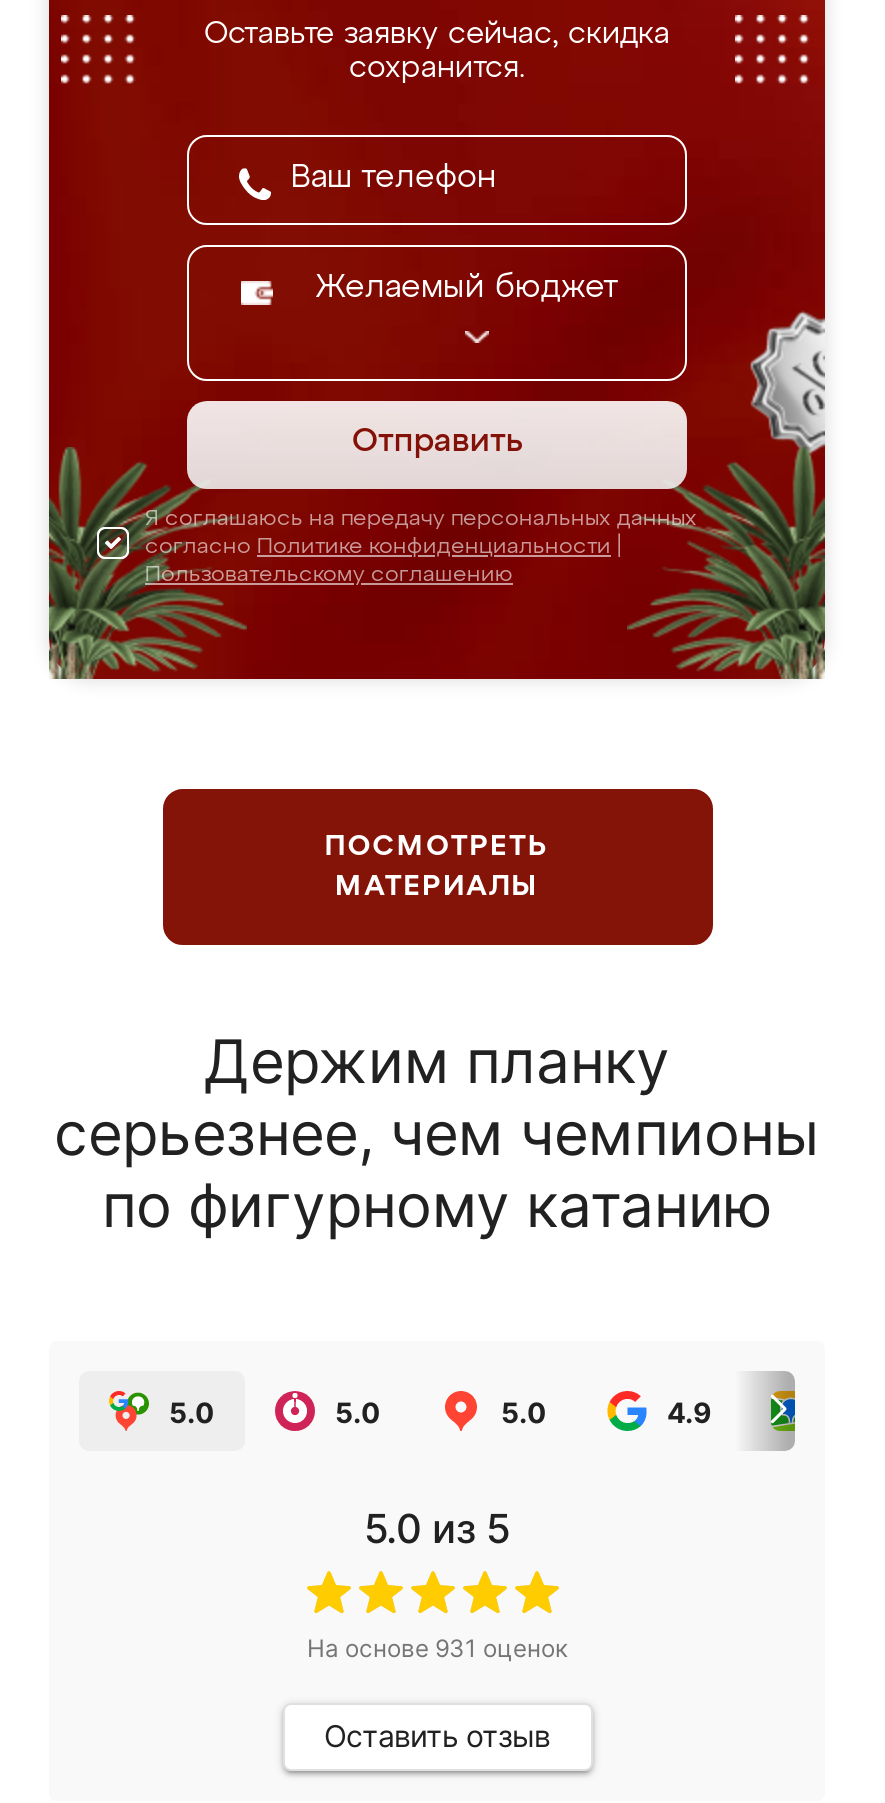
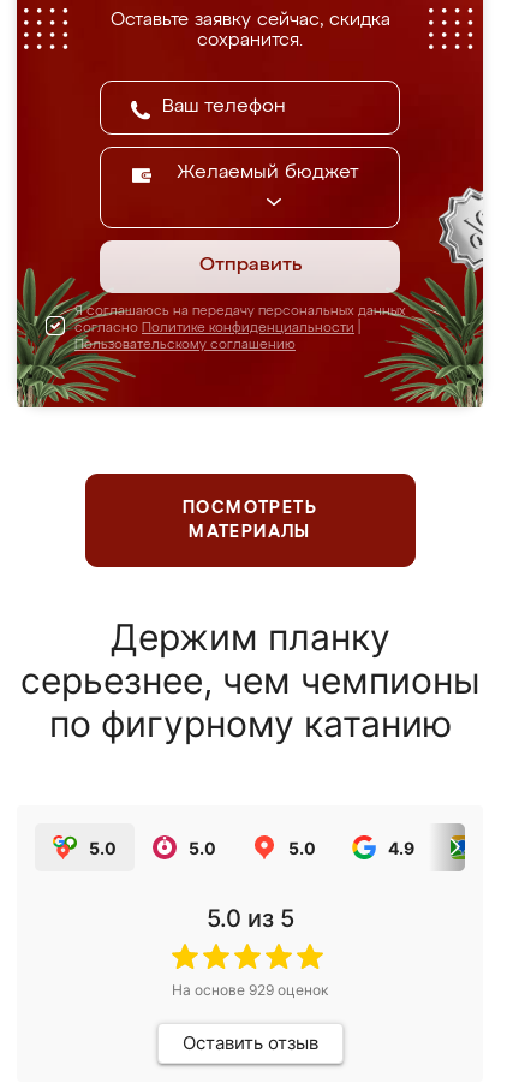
- На основе 931 оценок
+ На основе 929 оценок
